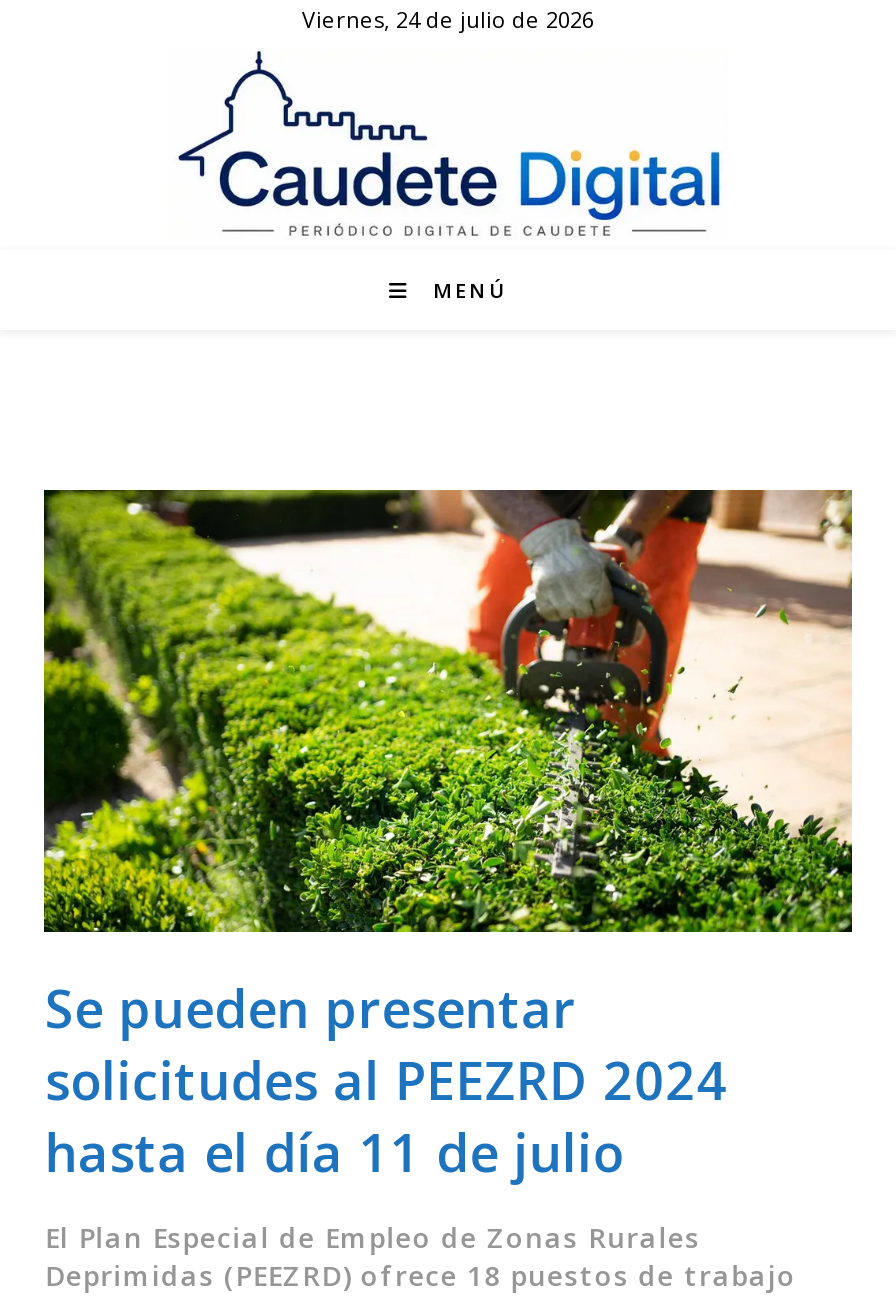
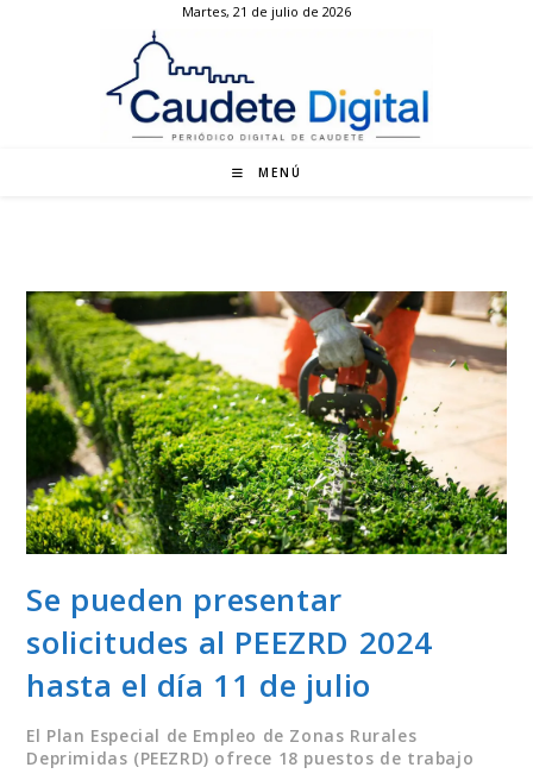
- Viernes, 24 de julio de 2026
+ Martes, 21 de julio de 2026
